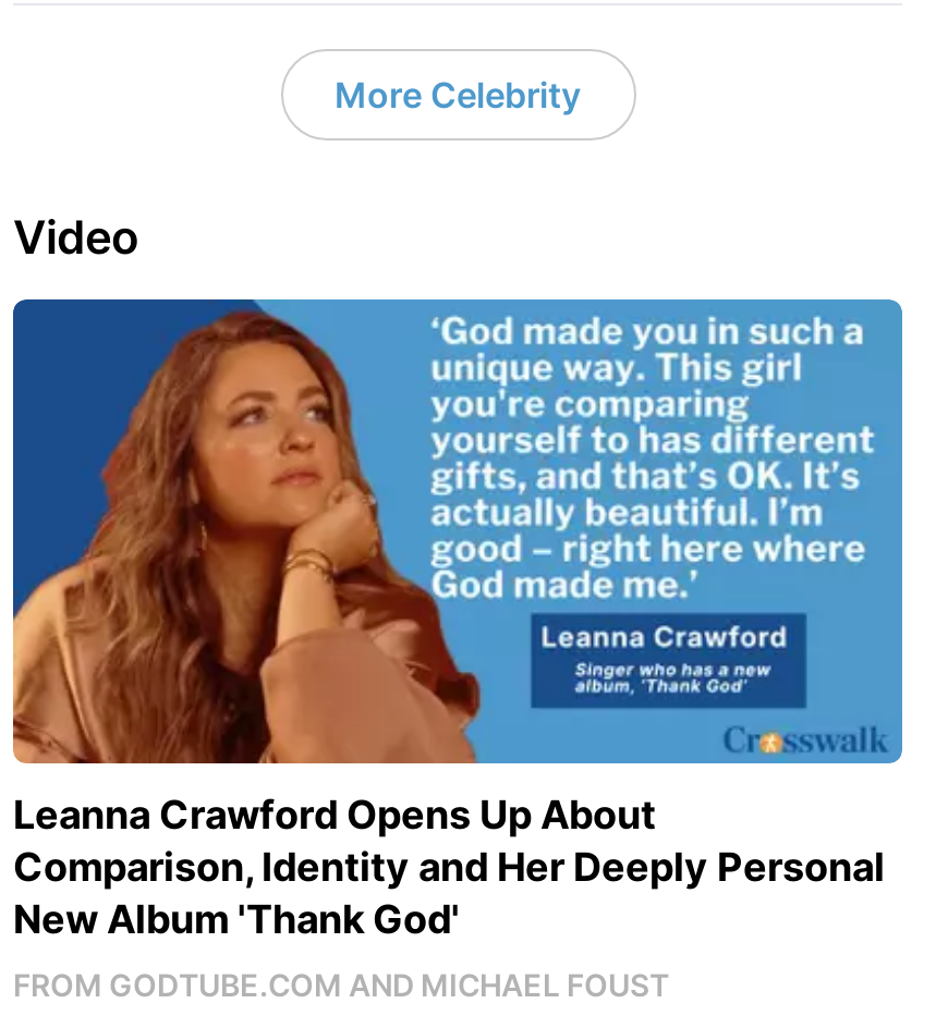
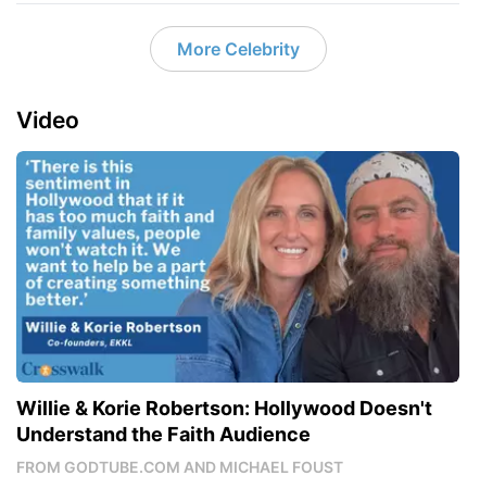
- [image]
- Leanna Crawford Opens Up About
- Comparison, Identity and Her Deeply Personal
- New Album 'Thank God'
+ [image]
+ Willie & Korie Robertson: Hollywood Doesn't
+ Understand the Faith Audience
